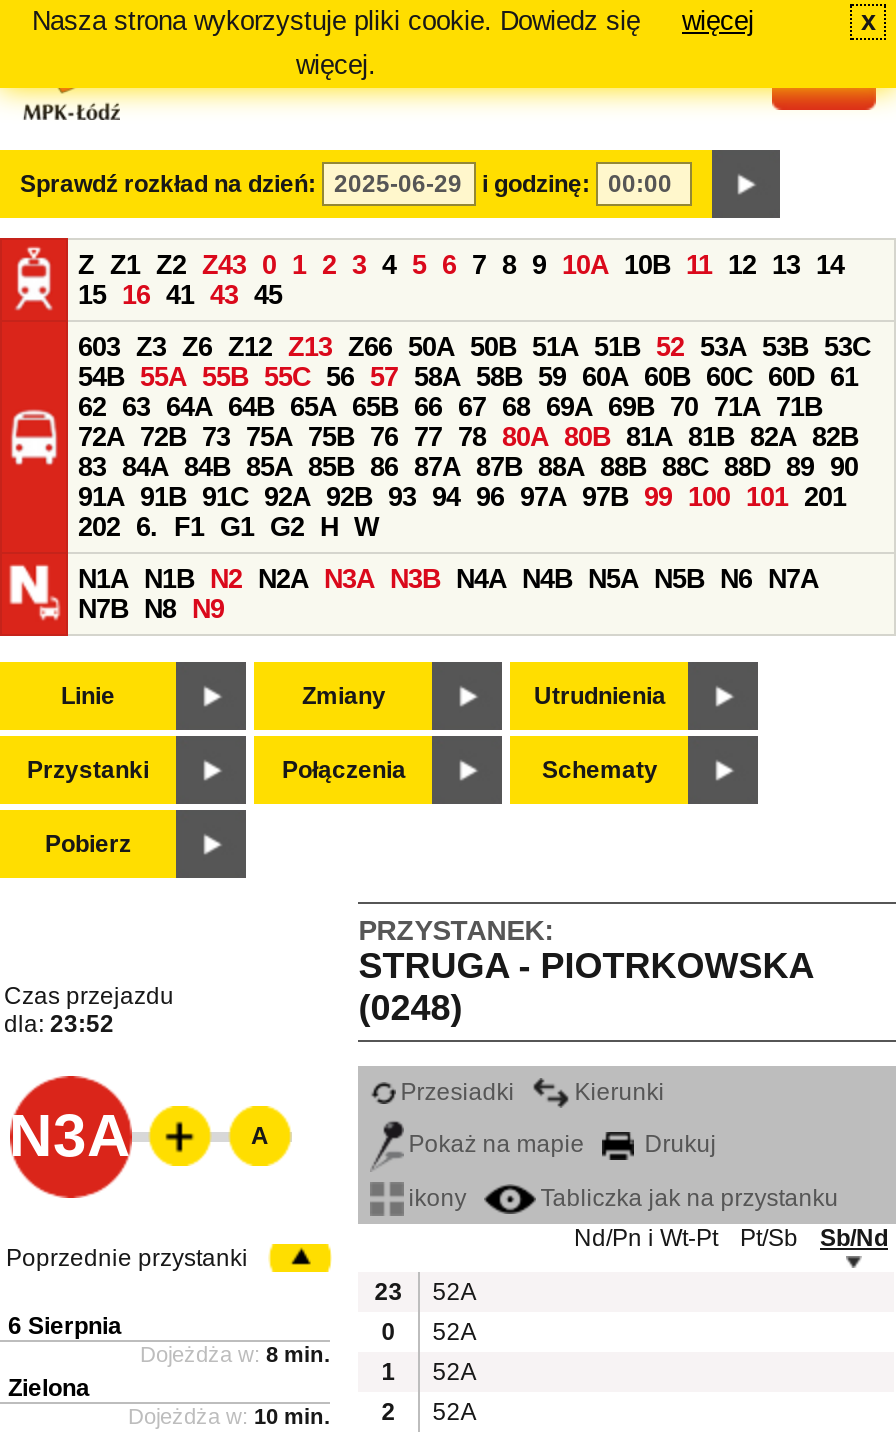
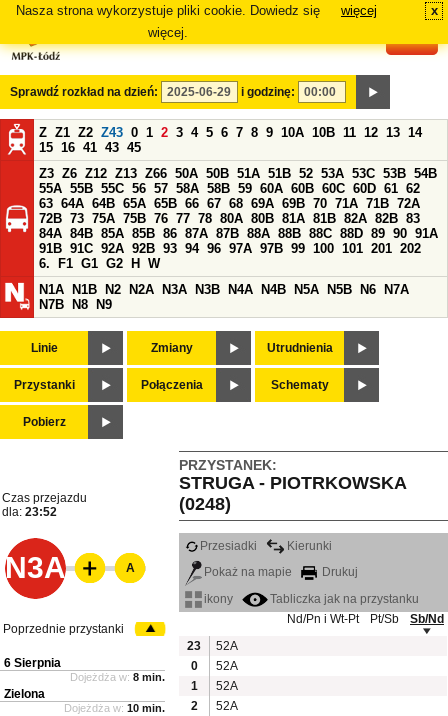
- 603 Z3 Z6 Z12 Z13 Z66 50A 50B 51A 51B 52 53A 53B 53C
- 54B 55A 55B 55C 56 57 58A 58B 59 60A 60B 60C 60D 61
- 62 63 64A 64B 65A 65B 66 67 68 69A 69B 70 71A 71B
- 72A 72B 73 75A 75B 76 77 78 80A 80B 81A 81B 82A 82B
- 83 84A 84B 85A 85B 86 87A 87B 88A 88B 88C 88D 89 90
- 91A 91B 91C 92A 92B 93 94 96 97A 97B 99 100 101 201
- 202 6. F1 G1 G2 H W
+ Z3 Z6 Z12 Z13 Z66 50A 50B 51A 51B 52 53A 53C 53B 54B
+ 55A 55B 55C 56 57 58A 58B 59 60A 60B 60C 60D 61 62
+ 63 64A 64B 65A 65B 66 67 68 69A 69B 70 71A 71B 72A
+ 72B 73 75A 75B 76 77 78 80A 80B 81A 81B 82A 82B 83
+ 84A 84B 85A 85B 86 87A 87B 88A 88B 88C 88D 89 90 91A
+ 91B 91C 92A 92B 93 94 96 97A 97B 99 100 101 201 202
+ 6. F1 G1 G2 H W
